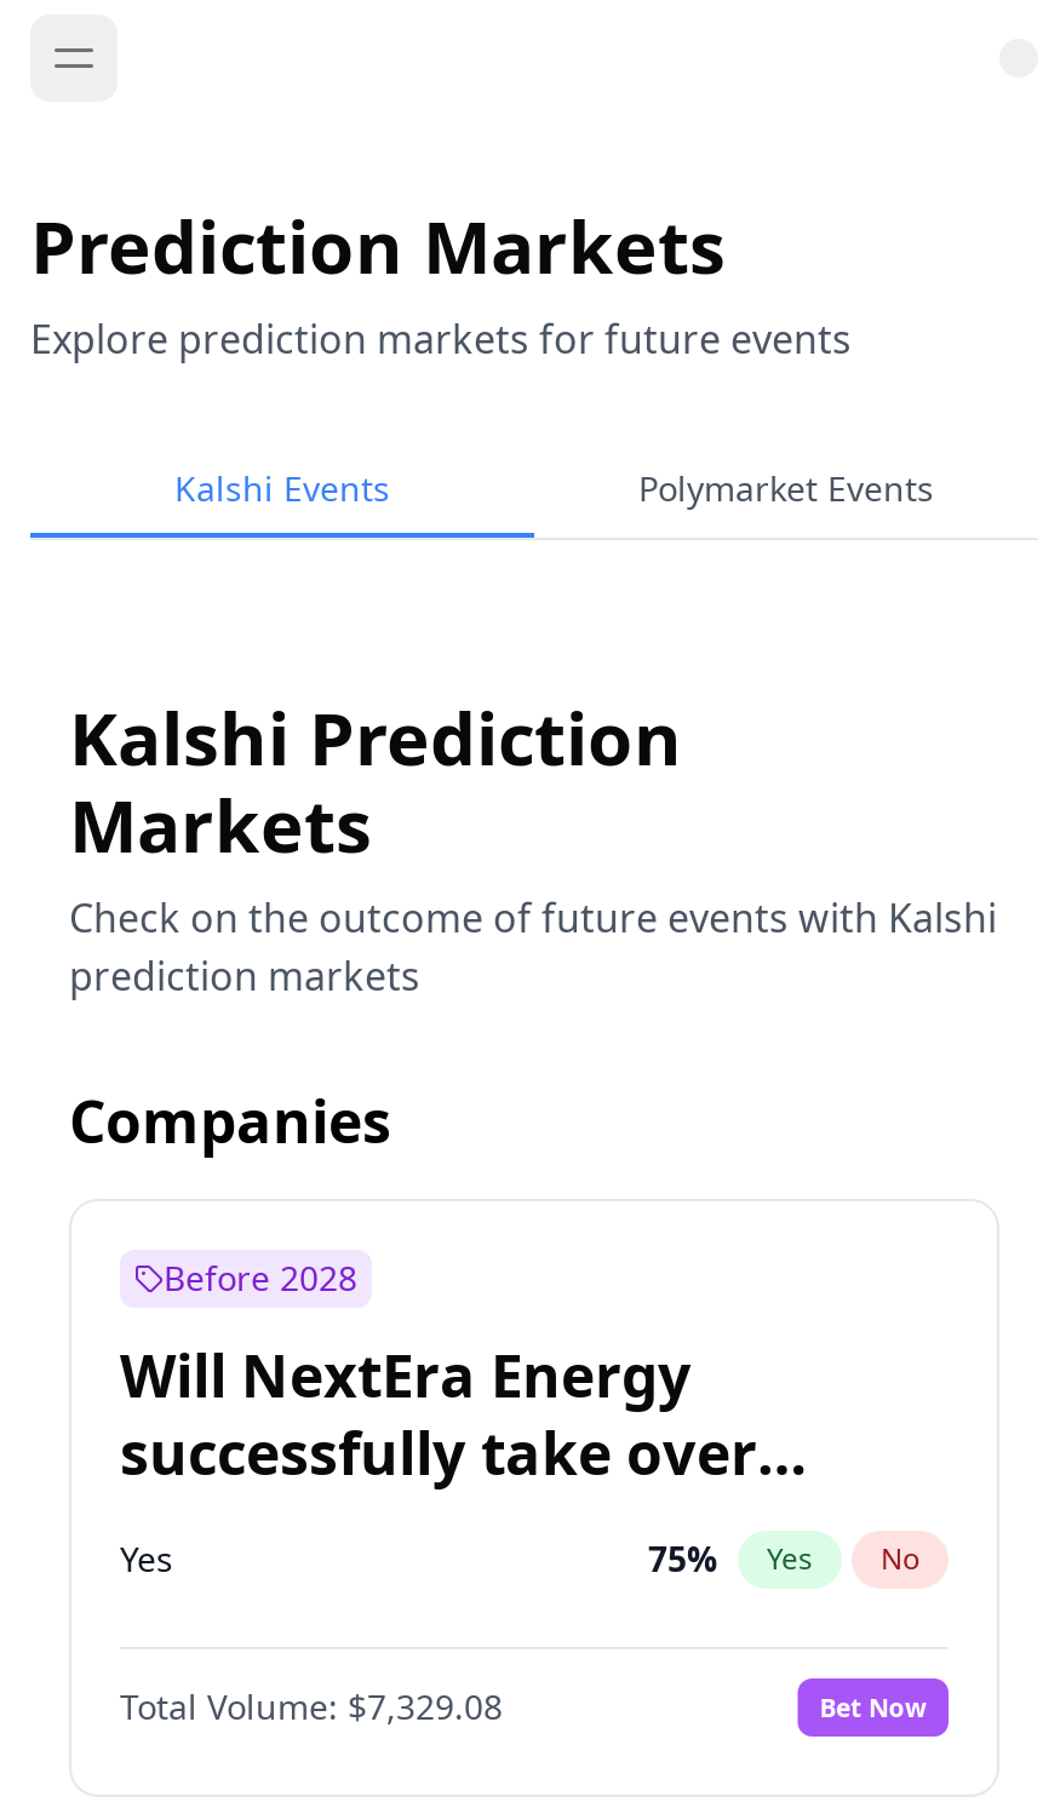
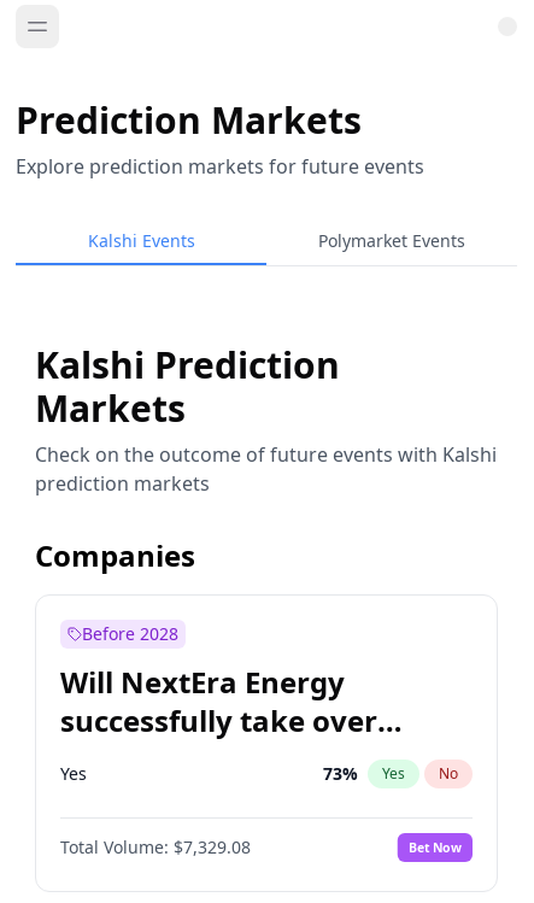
- 75%
+ 73%
